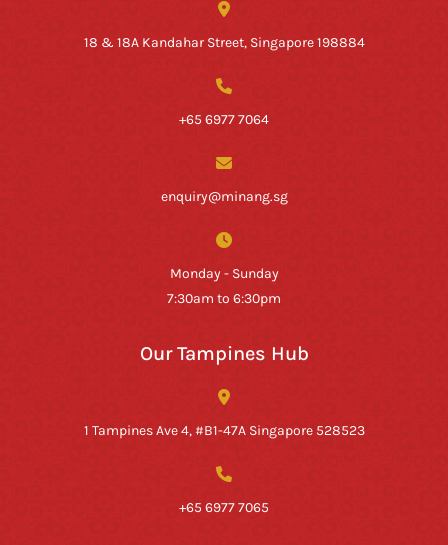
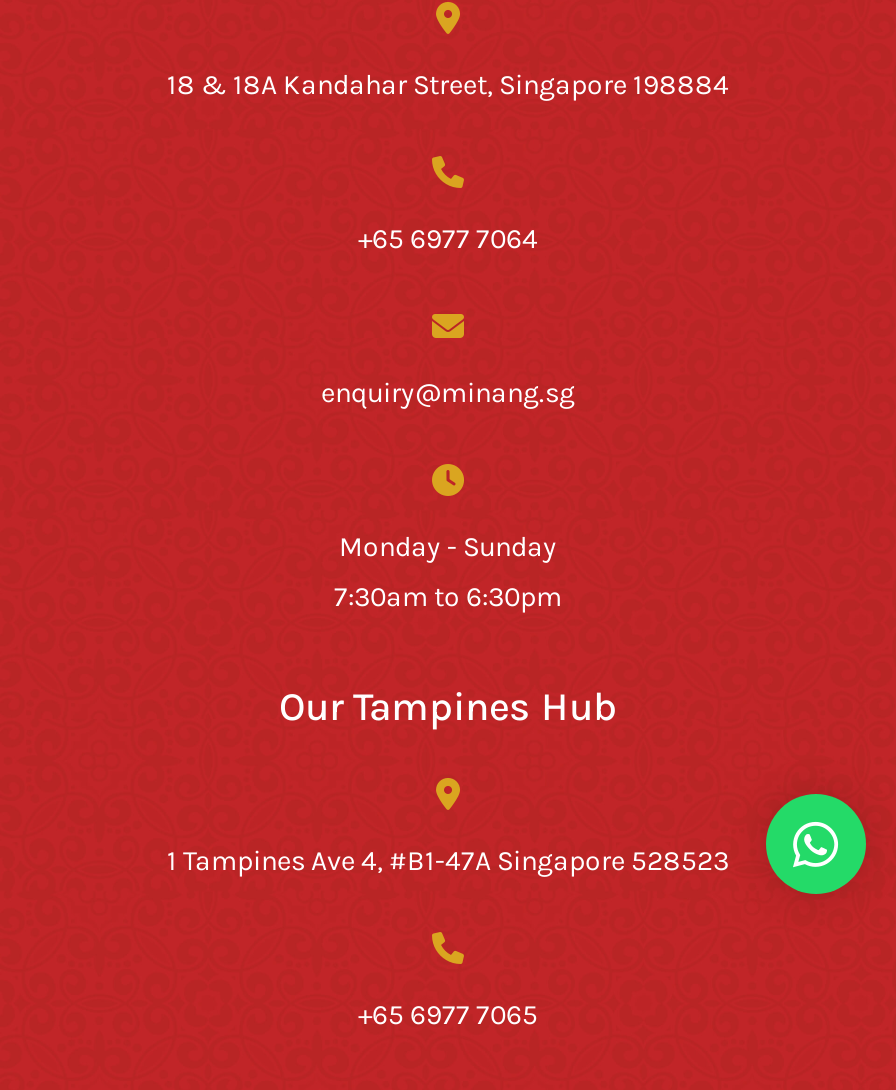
+ [image]
